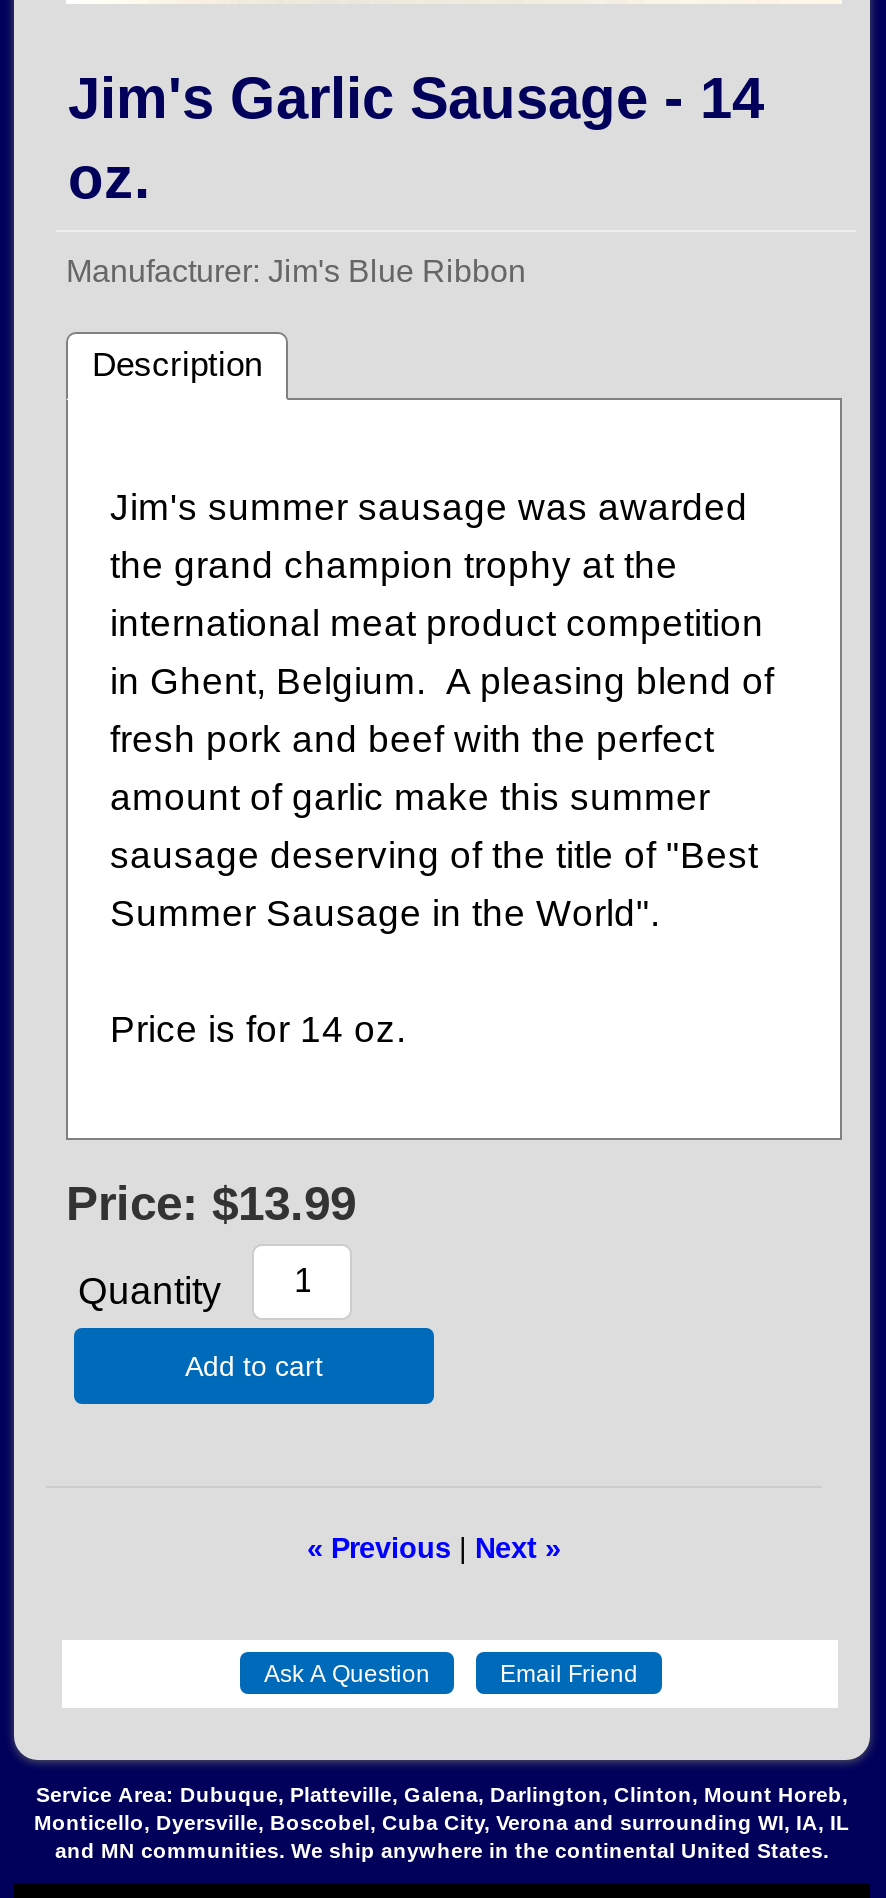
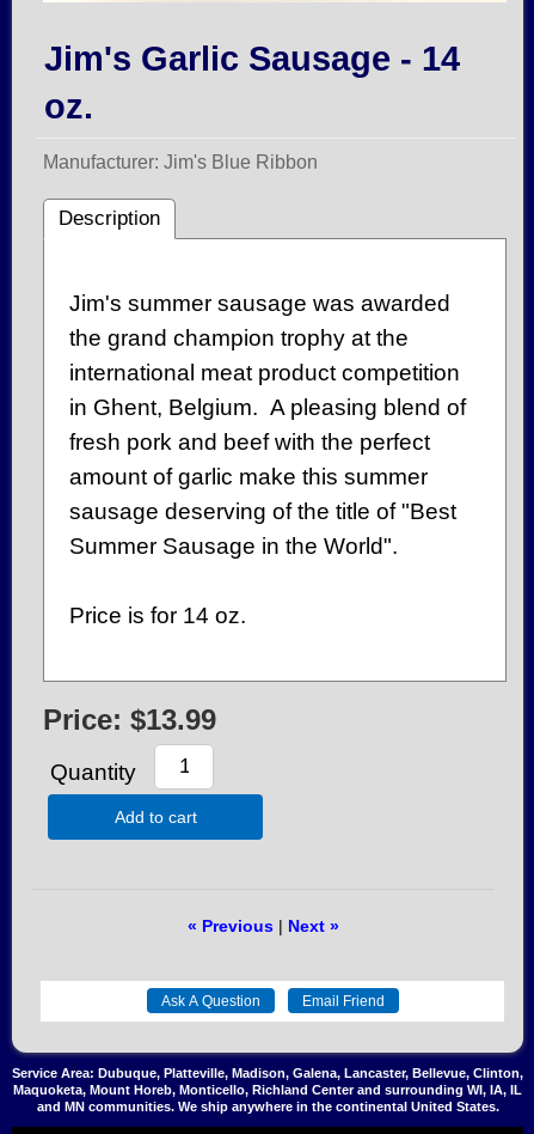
- Service Area: Dubuque, Platteville, Galena, Darlington, Clinton, Mount Horeb,
+ Service Area: Dubuque, Platteville, Madison, Galena, Lancaster, Bellevue, Clinton,

- Monticello, Dyersville, Boscobel, Cuba City, Verona and surrounding WI, IA, IL
+ Maquoketa, Mount Horeb, Monticello, Richland Center and surrounding WI, IA, IL
